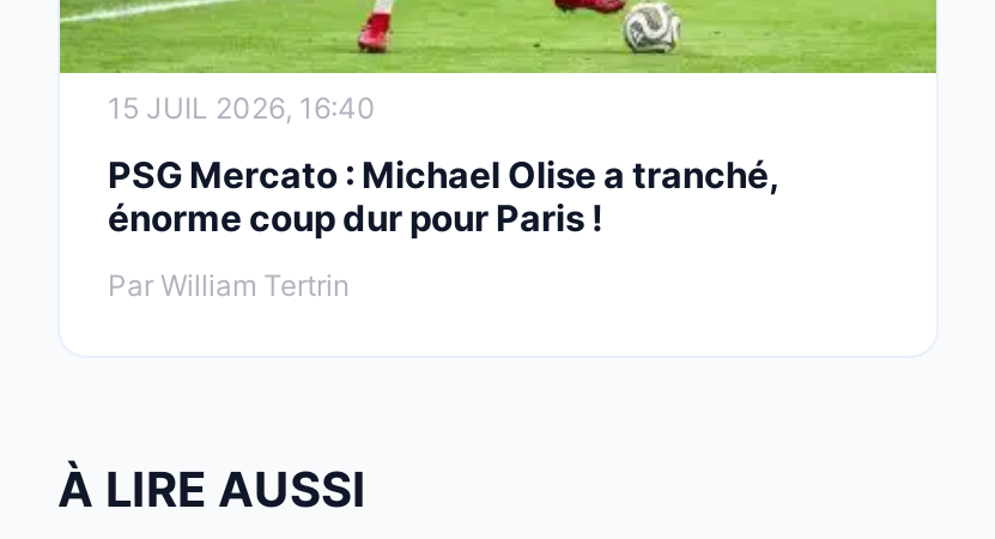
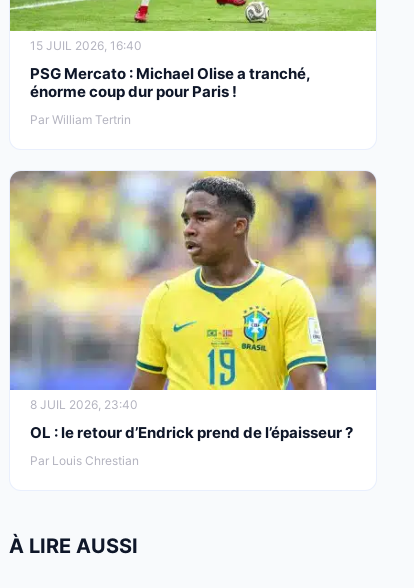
+ [image]
+ 8 JUIL 2026, 23:40
+ OL : le retour d’Endrick prend de l’épaisseur ?
+ Par Louis Chrestian
